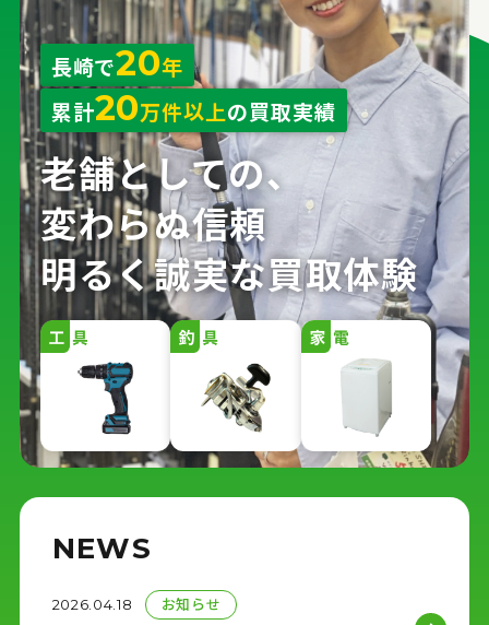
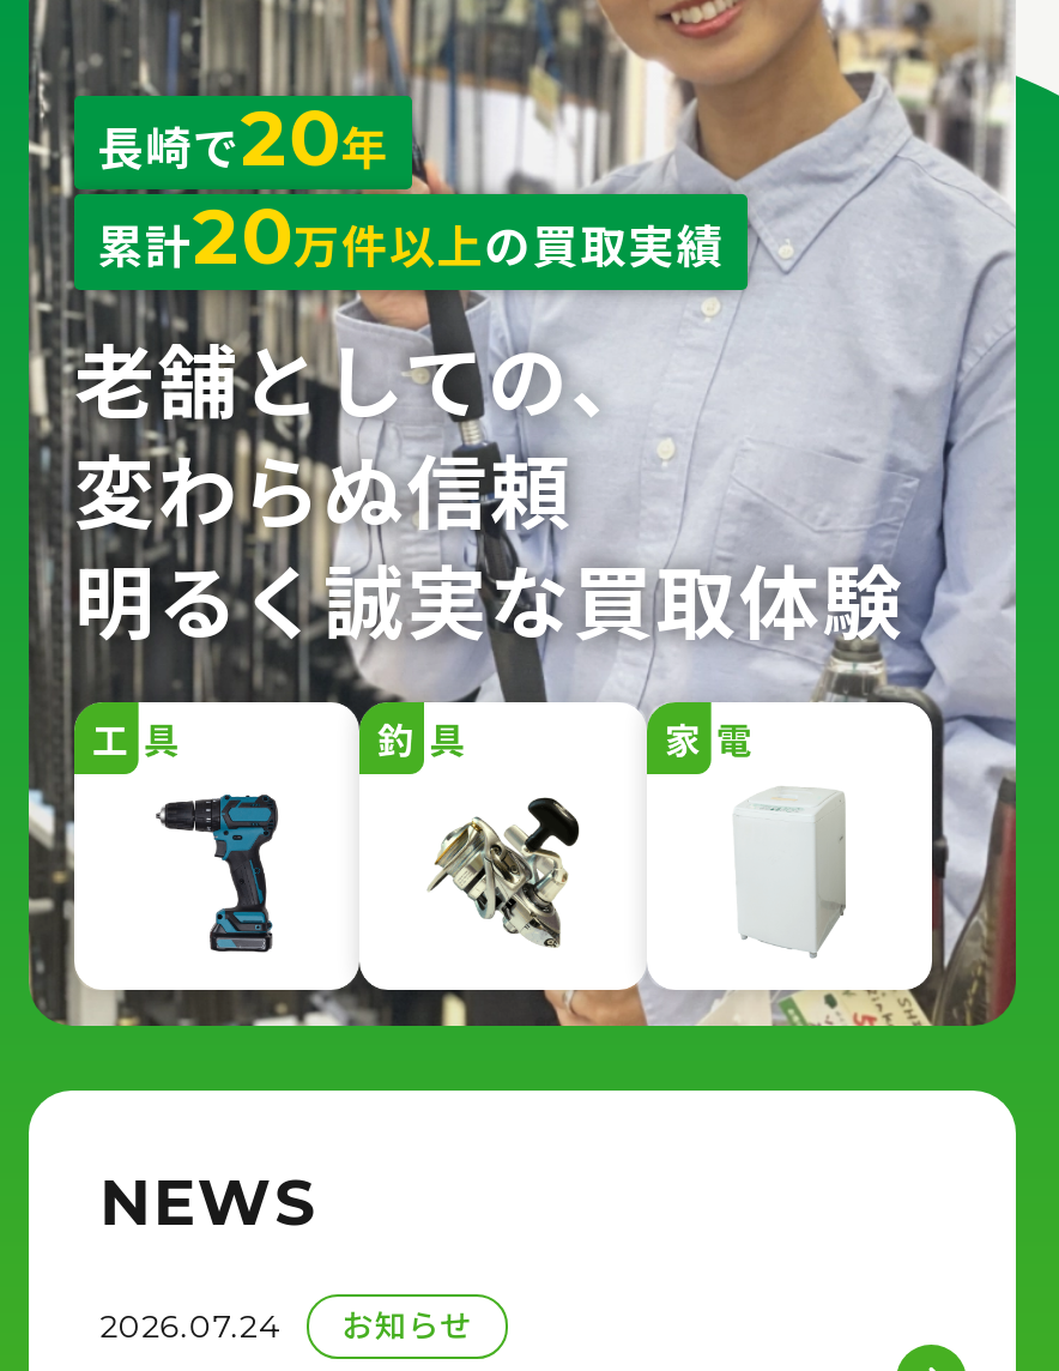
- 2026.04.18 お知らせ
+ 2026.07.24 お知らせ
